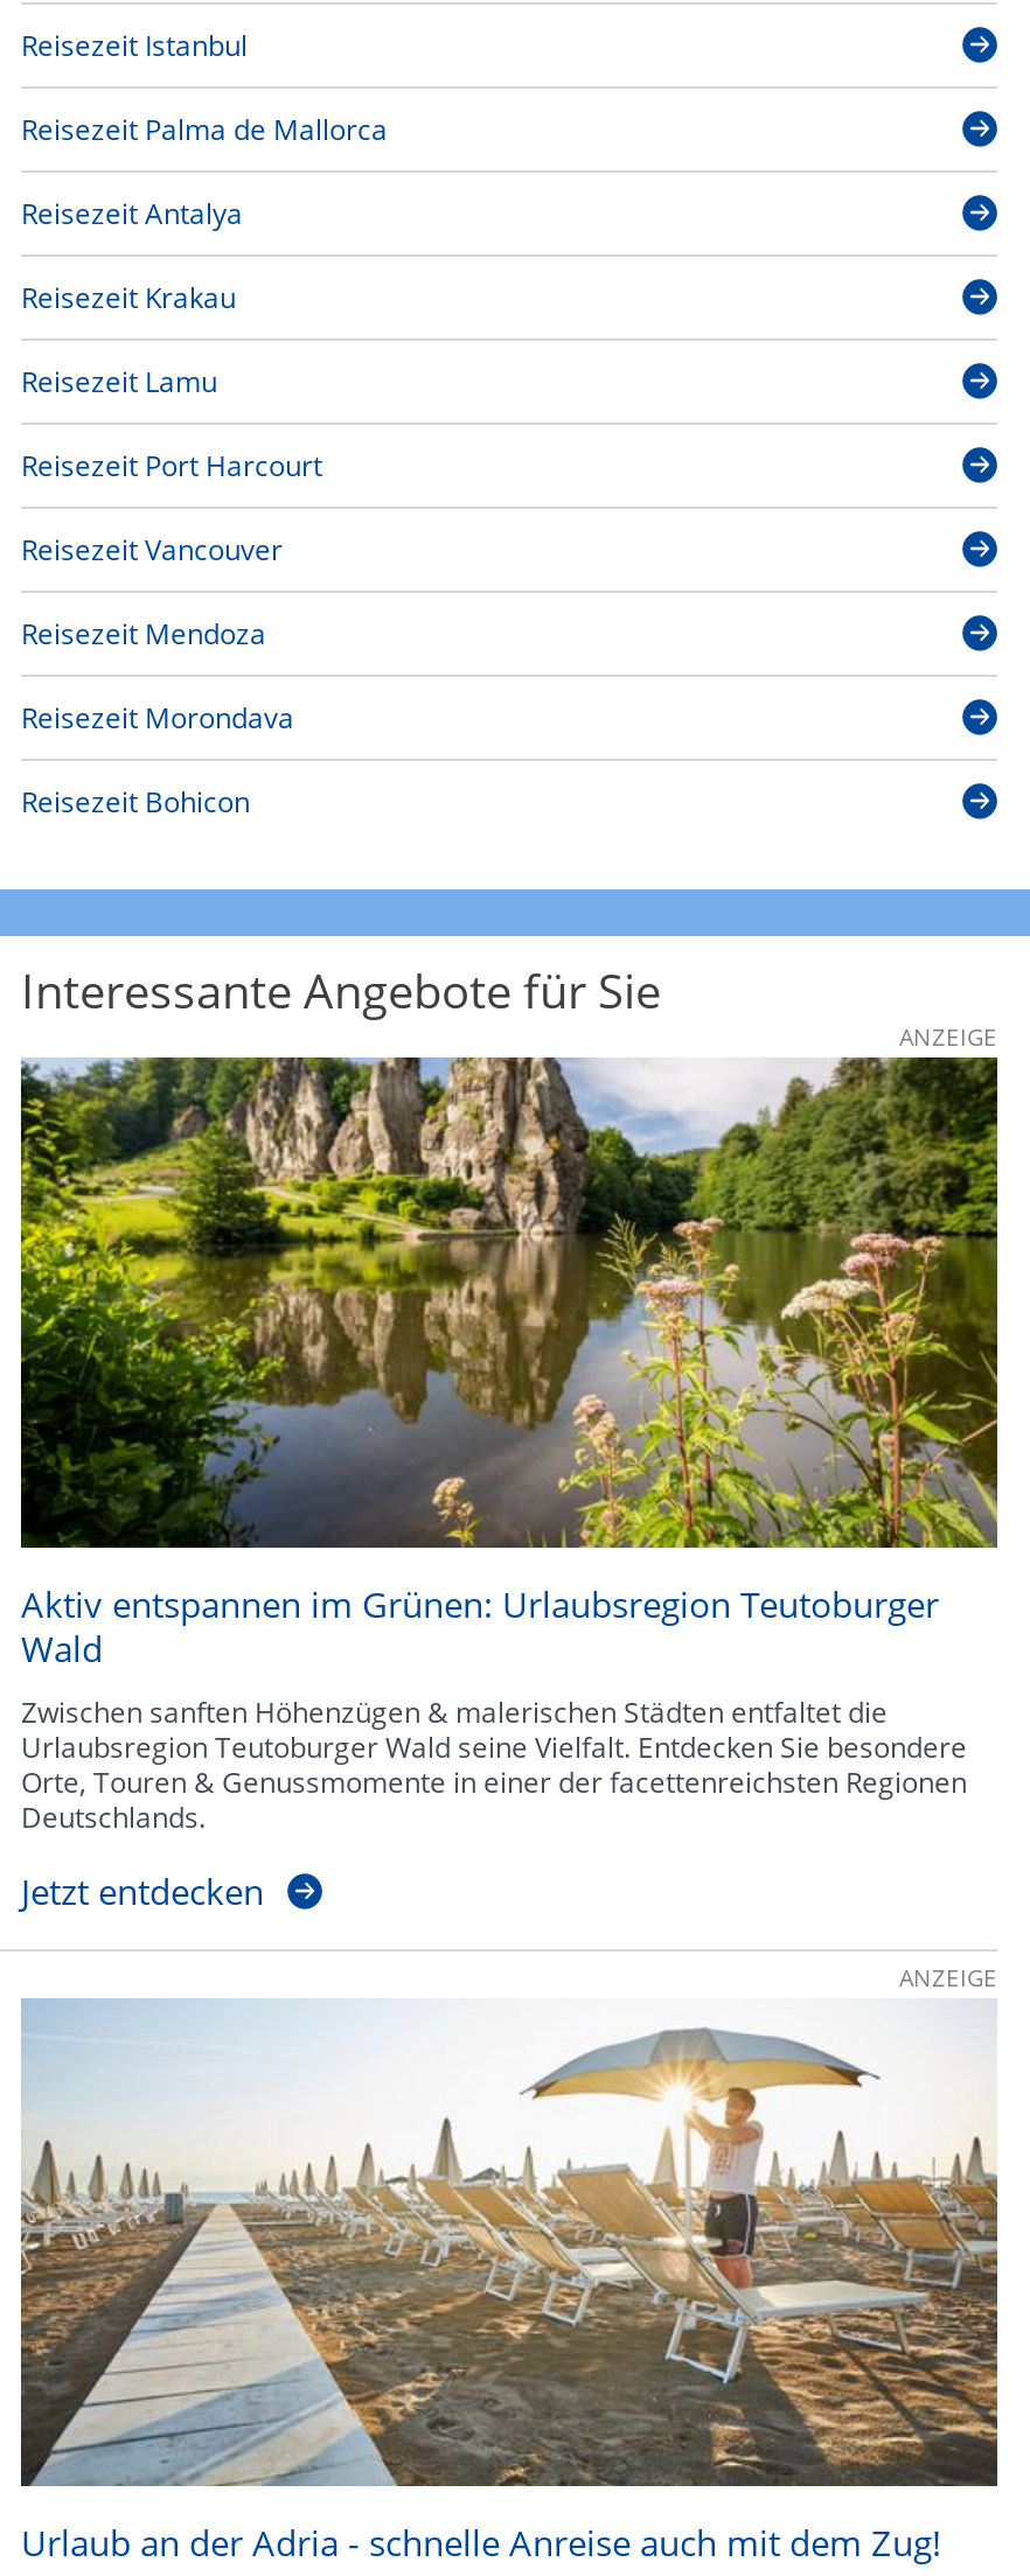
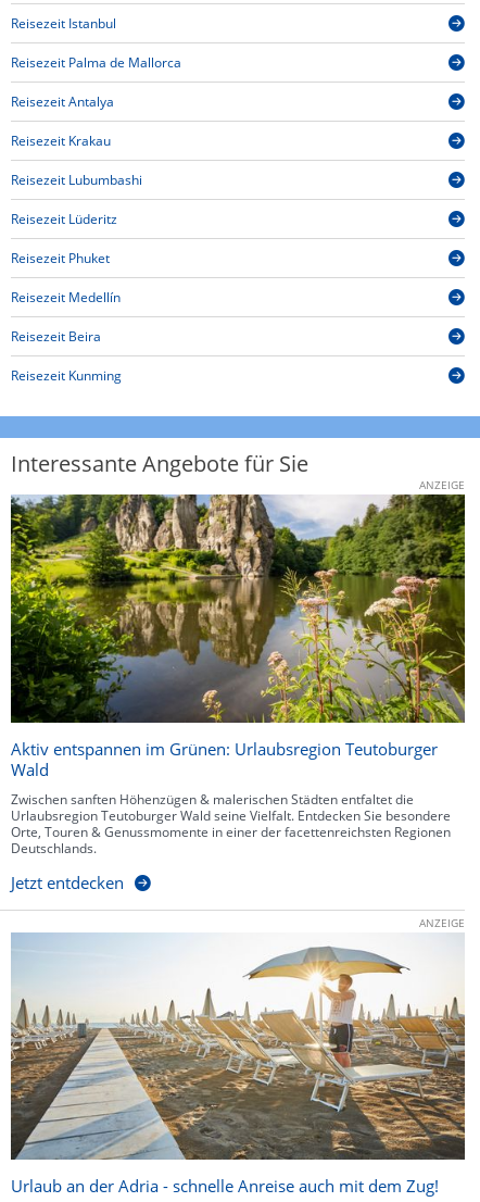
- Reisezeit Lamu
+ Reisezeit Lubumbashi

- Reisezeit Port Harcourt
+ Reisezeit Lüderitz

- Reisezeit Vancouver
+ Reisezeit Phuket

- Reisezeit Mendoza
+ Reisezeit Medellín

- Reisezeit Morondava
+ Reisezeit Beira

- Reisezeit Bohicon
+ Reisezeit Kunming
